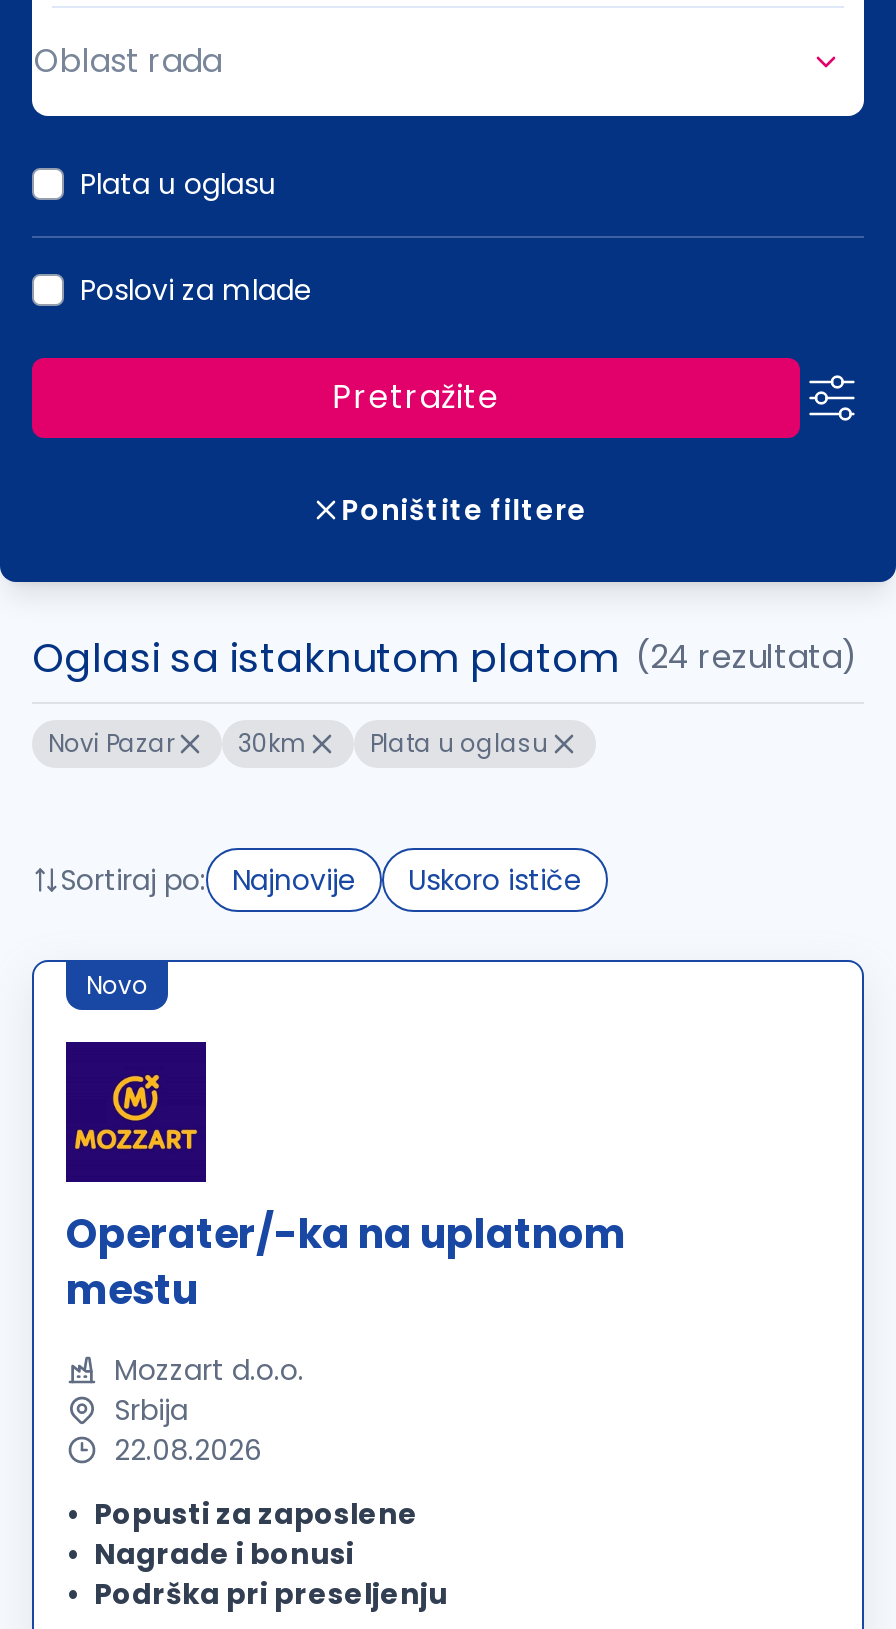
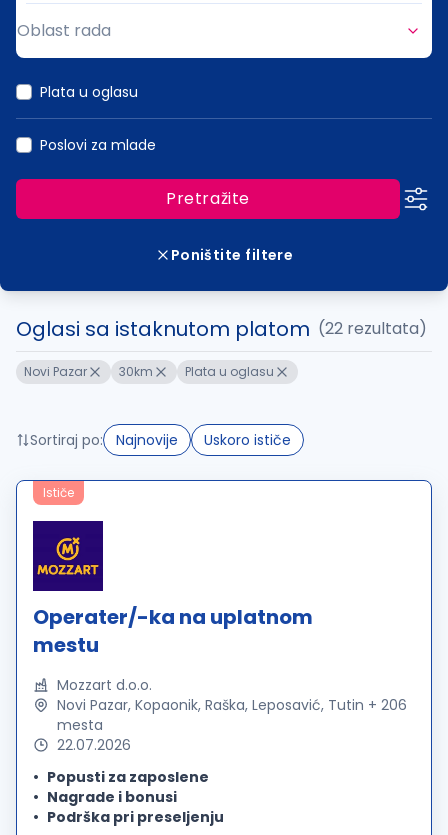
- Oglasi sa istaknutom platom (24 rezultata)
+ Oglasi sa istaknutom platom (22 rezultata)

- Novo
+ Ističe

- Srbija
- 22.08.2026
+ Novi Pazar, Kopaonik, Raška, Leposavić, Tutin + 206
+ mesta
+ 22.07.2026
